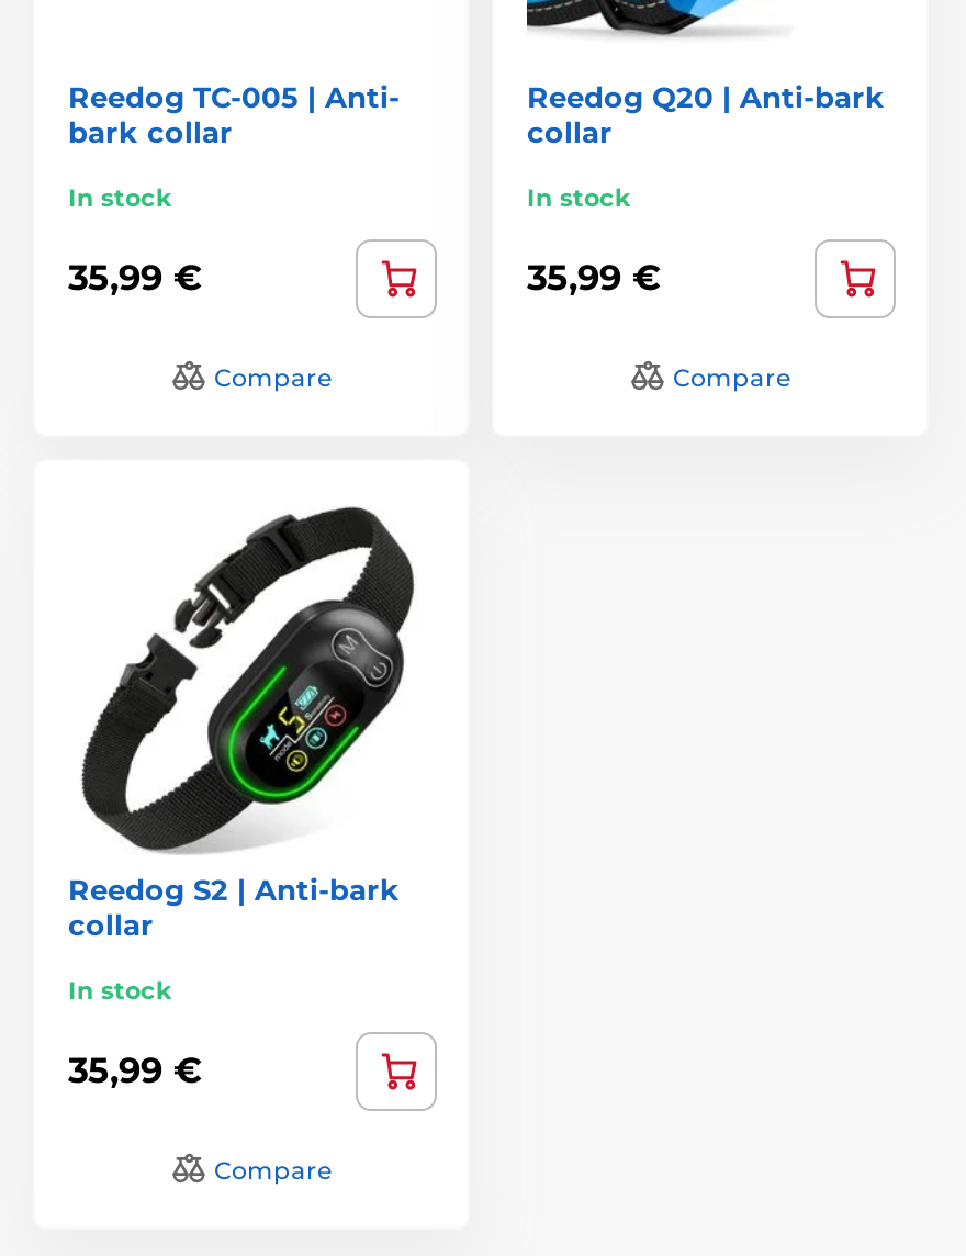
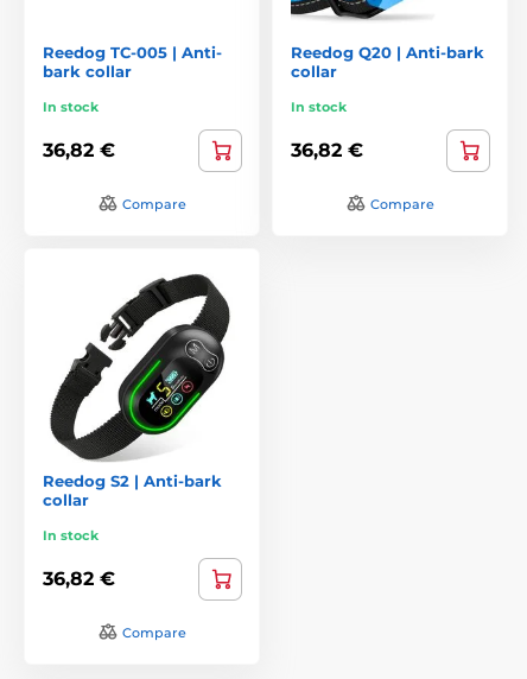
- 35,99 €
+ 36,82 €

- 35,99 €
+ 36,82 €

- 35,99 €
+ 36,82 €
